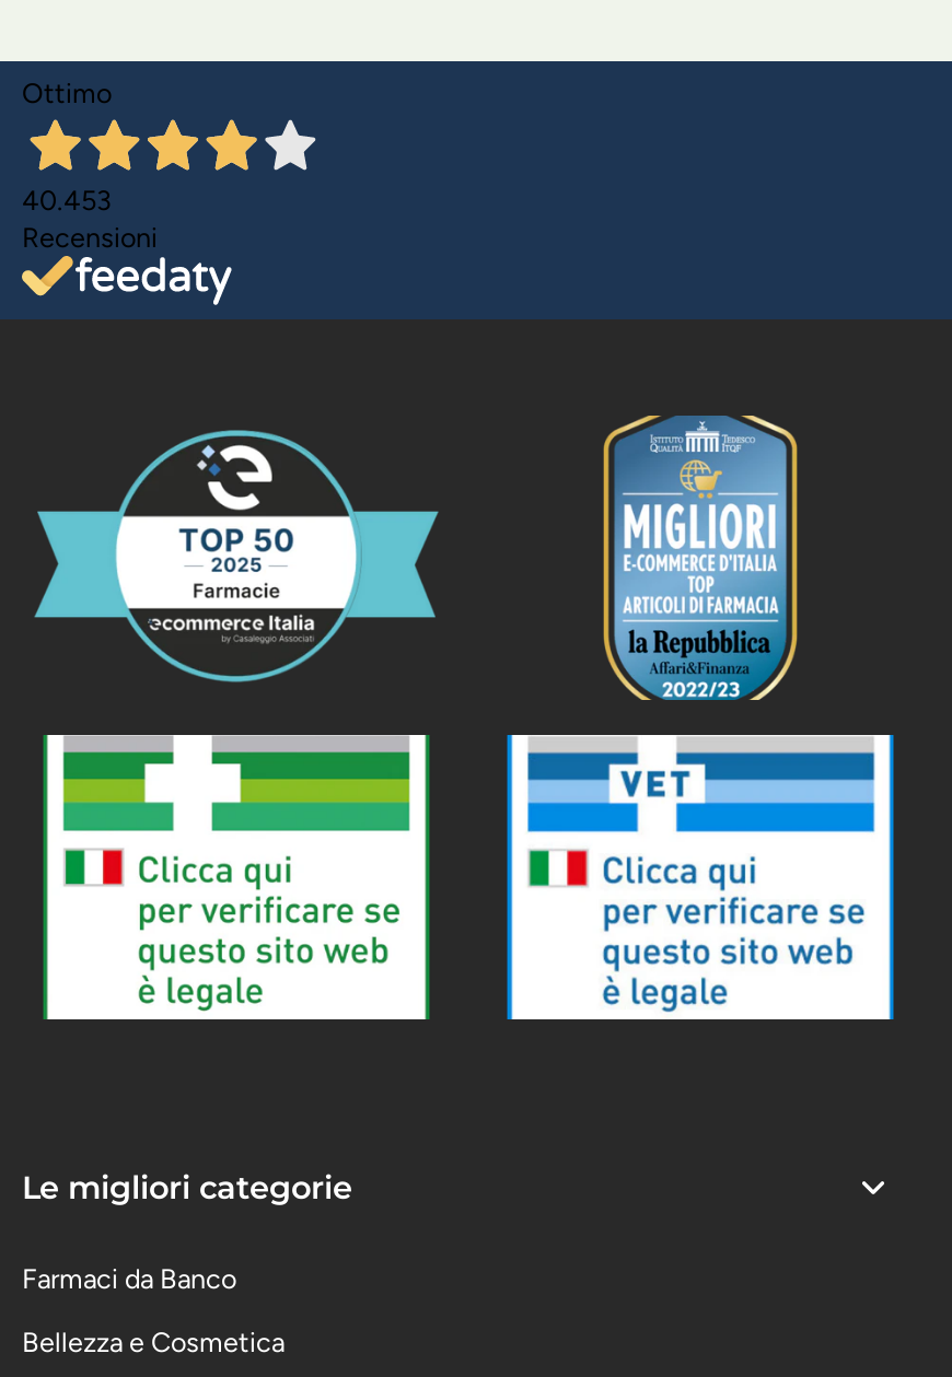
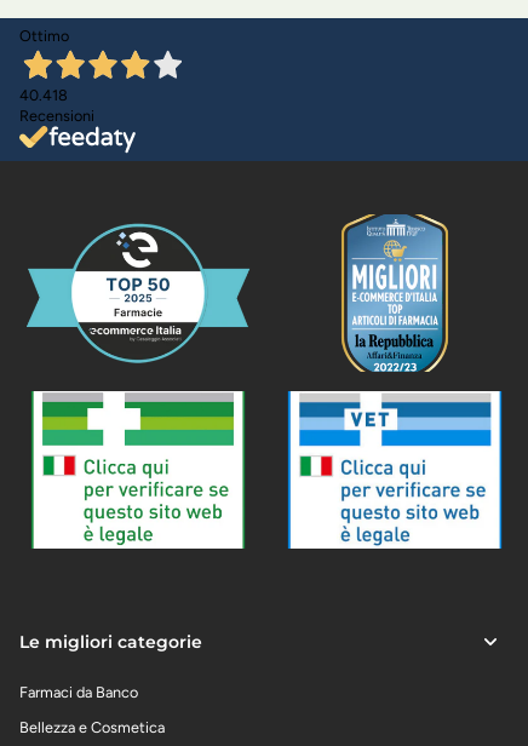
- 40.453
+ 40.418
